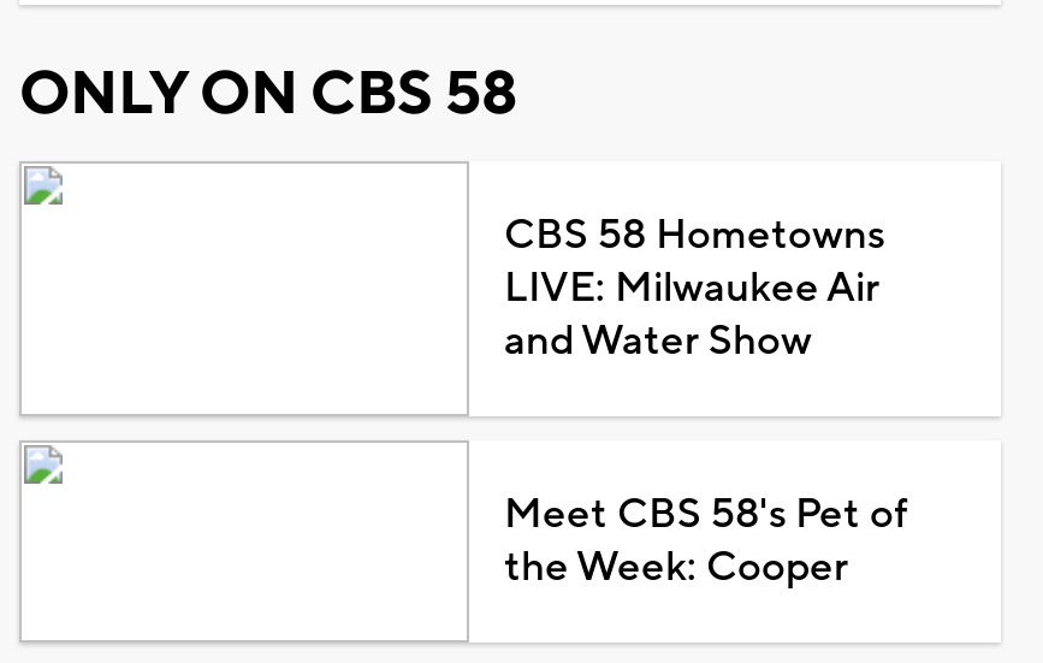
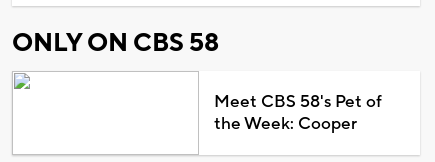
- CBS 58 Hometowns
- LIVE: Milwaukee Air
- and Water Show
